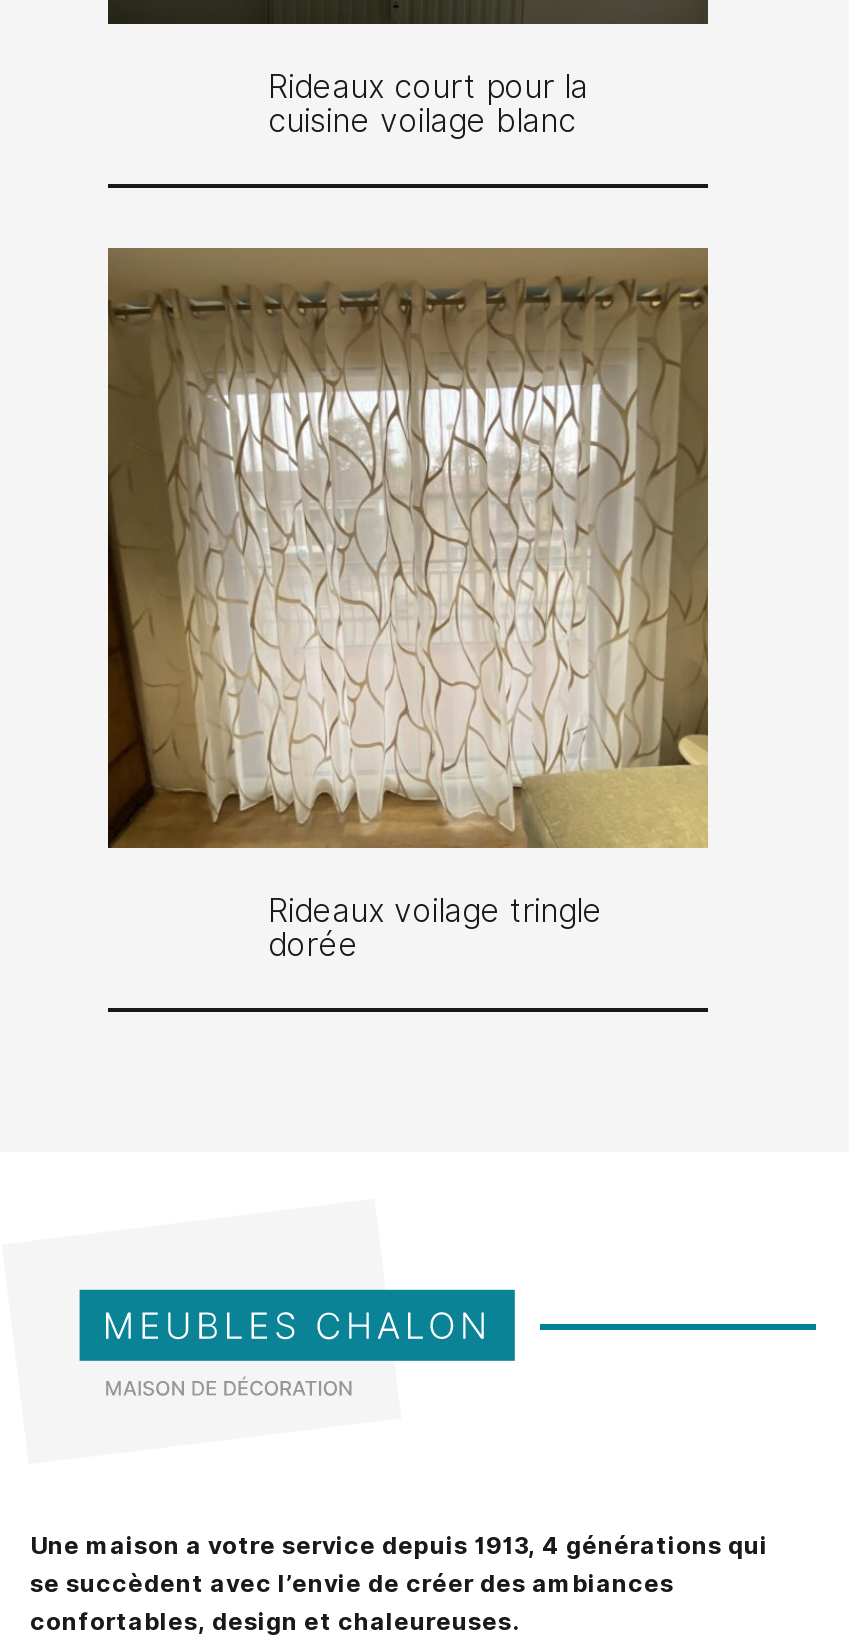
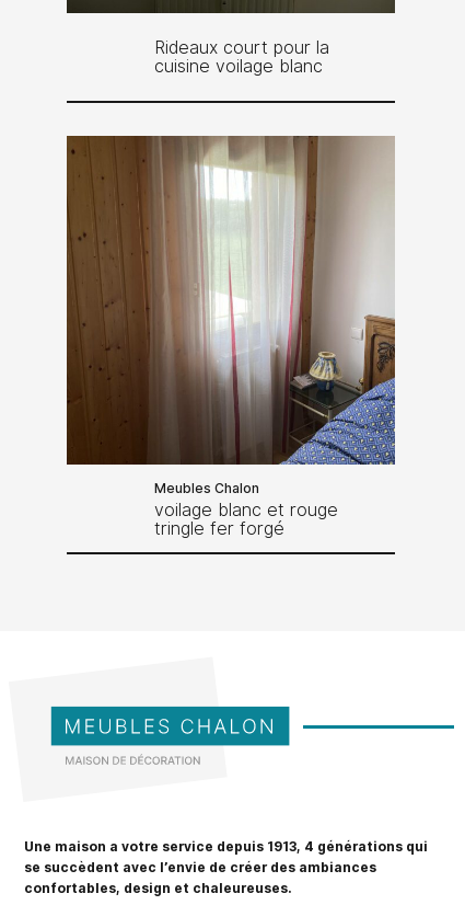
- [image]
- Rideaux voilage tringle
- dorée
+ [image]
+ Meubles Chalon
+ voilage blanc et rouge
+ tringle fer forgé
